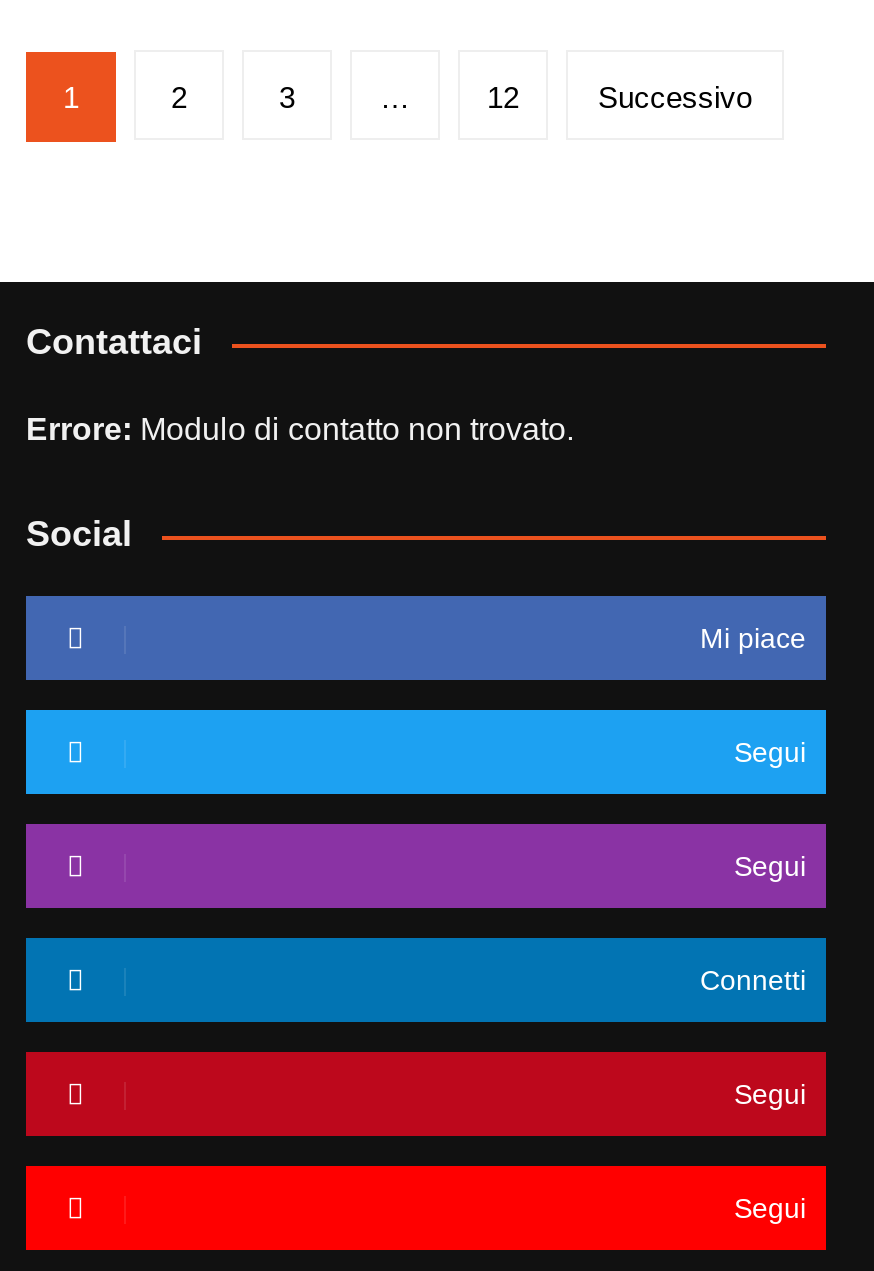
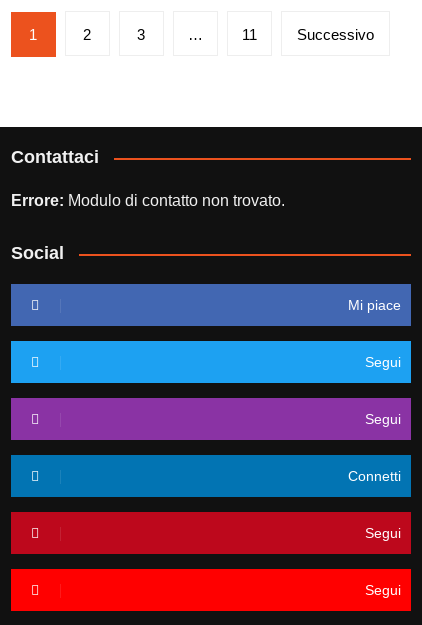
- 12
+ 11
